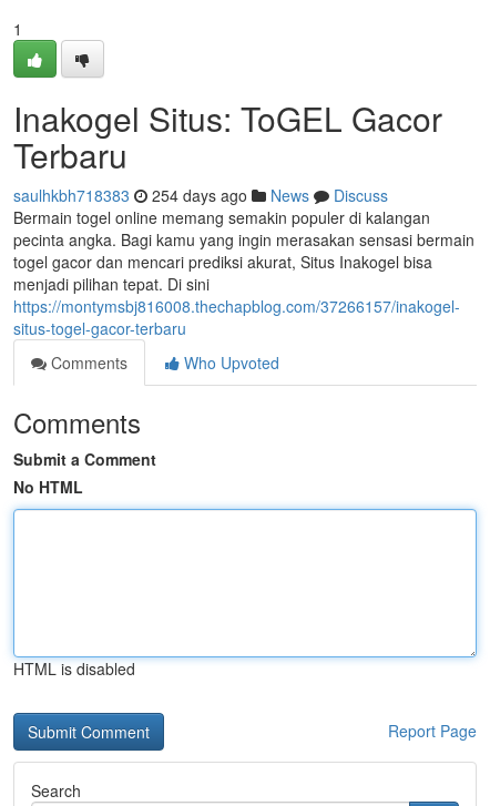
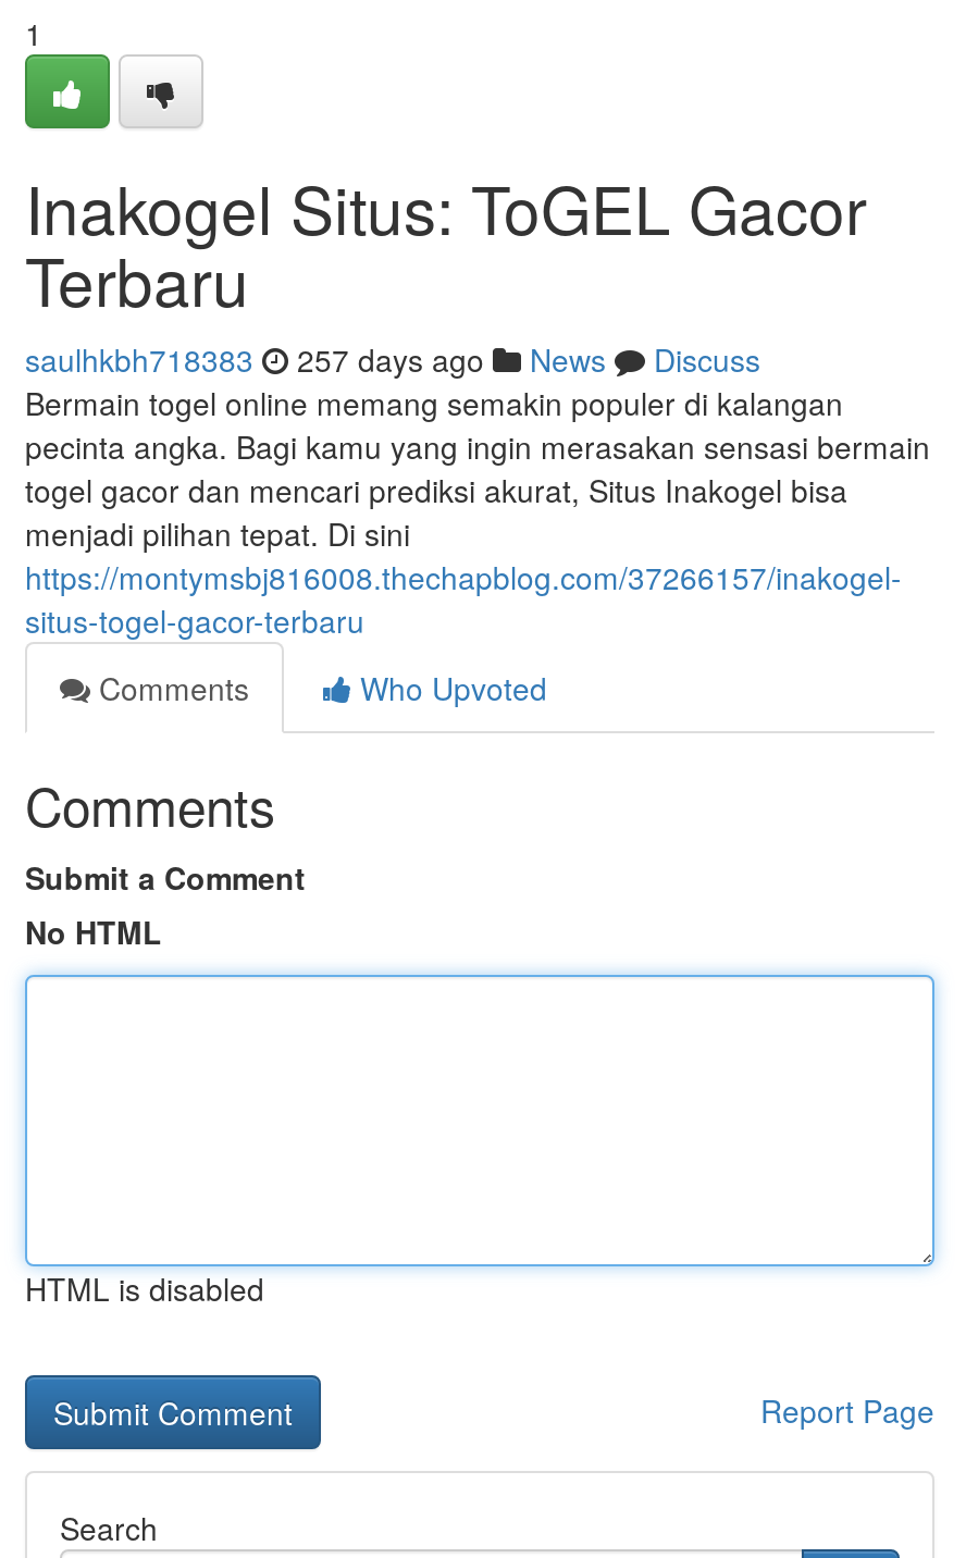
- saulhkbh718383 254 days ago News Discuss
+ saulhkbh718383 257 days ago News Discuss
